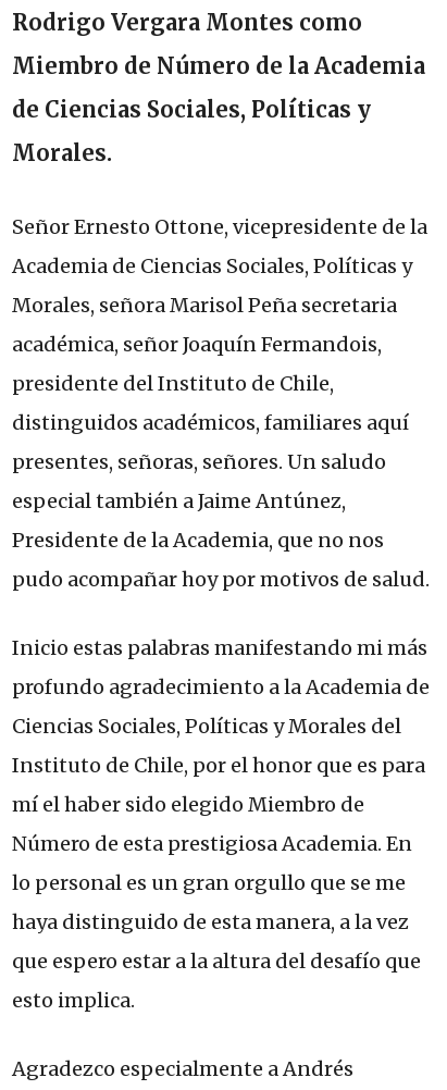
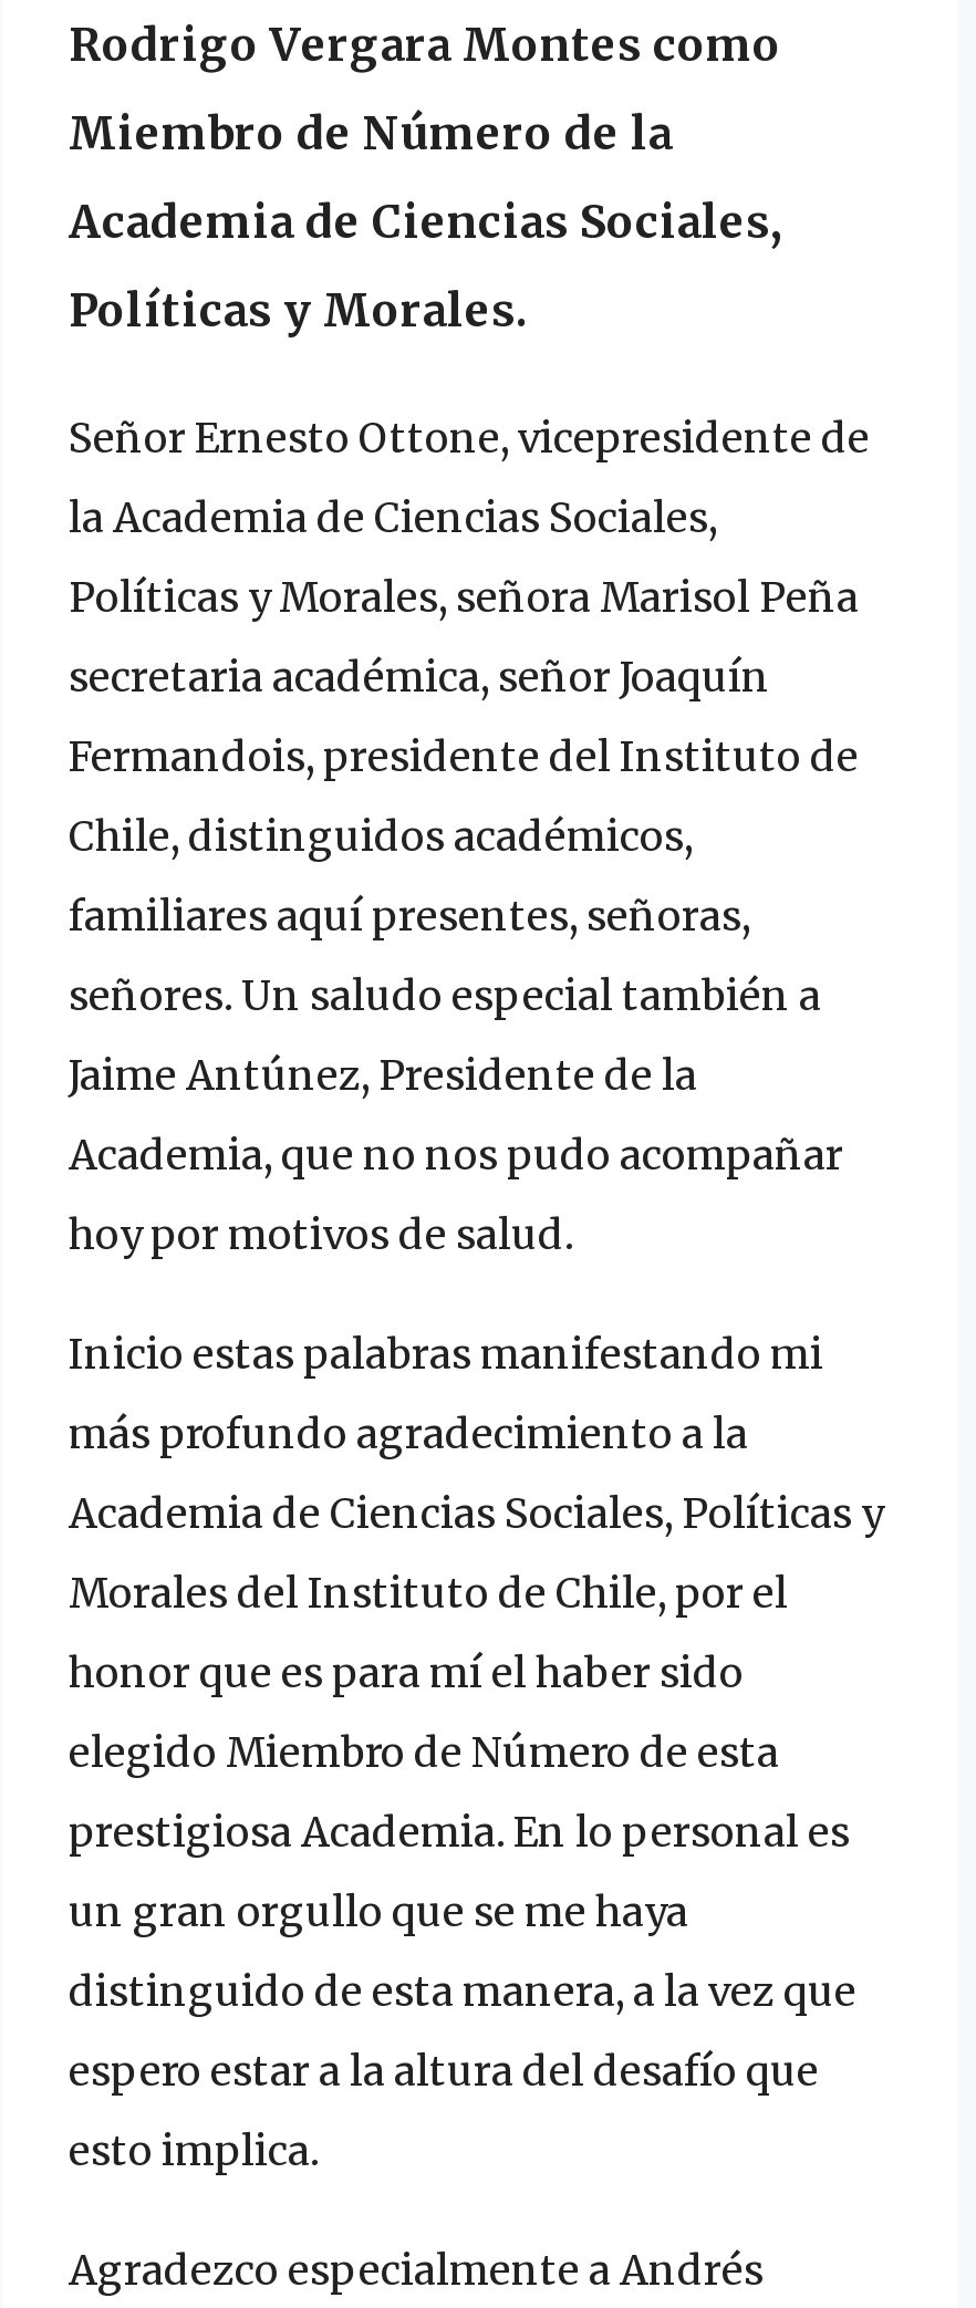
- Miembro de Número de la Academia
- de Ciencias Sociales, Políticas y
- Morales.
- Señor Ernesto Ottone, vicepresidente de la
+ Miembro de Número de la
+ Academia de Ciencias Sociales,
+ Políticas y Morales.
+ Señor Ernesto Ottone, vicepresidente de
+ la Academia de Ciencias Sociales,
+ Políticas y Morales, señora Marisol Peña
+ secretaria académica, señor Joaquín
+ Fermandois, presidente del Instituto de
+ Chile, distinguidos académicos,
+ familiares aquí presentes, señoras,
+ señores. Un saludo especial también a
+ Jaime Antúnez, Presidente de la
+ Academia, que no nos pudo acompañar
+ hoy por motivos de salud.
+ Inicio estas palabras manifestando mi
+ más profundo agradecimiento a la

moved down: Academia de Ciencias Sociales, Políticas y

- Morales, señora Marisol Peña secretaria
- académica, señor Joaquín Fermandois,
- presidente del Instituto de Chile,
- distinguidos académicos, familiares aquí
- presentes, señoras, señores. Un saludo
- especial también a Jaime Antúnez,
- Presidente de la Academia, que no nos
- pudo acompañar hoy por motivos de salud.
- Inicio estas palabras manifestando mi más
- profundo agradecimiento a la Academia de
- Ciencias Sociales, Políticas y Morales del
- Instituto de Chile, por el honor que es para
- mí el haber sido elegido Miembro de
- Número de esta prestigiosa Academia. En
- lo personal es un gran orgullo que se me
- haya distinguido de esta manera, a la vez
- que espero estar a la altura del desafío que
+ Morales del Instituto de Chile, por el
+ honor que es para mí el haber sido
+ elegido Miembro de Número de esta
+ prestigiosa Academia. En lo personal es
+ un gran orgullo que se me haya
+ distinguido de esta manera, a la vez que
+ espero estar a la altura del desafío que
